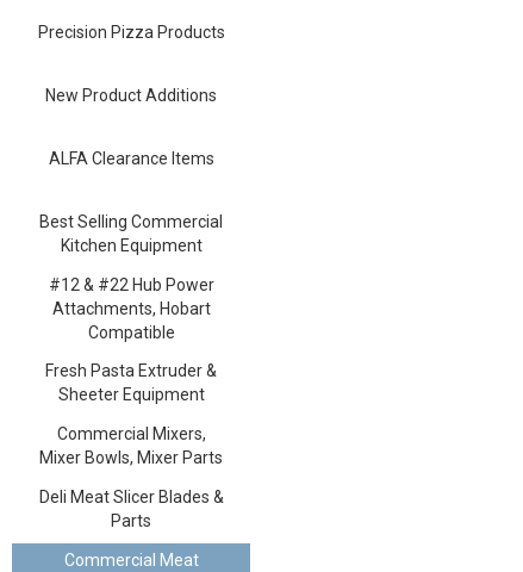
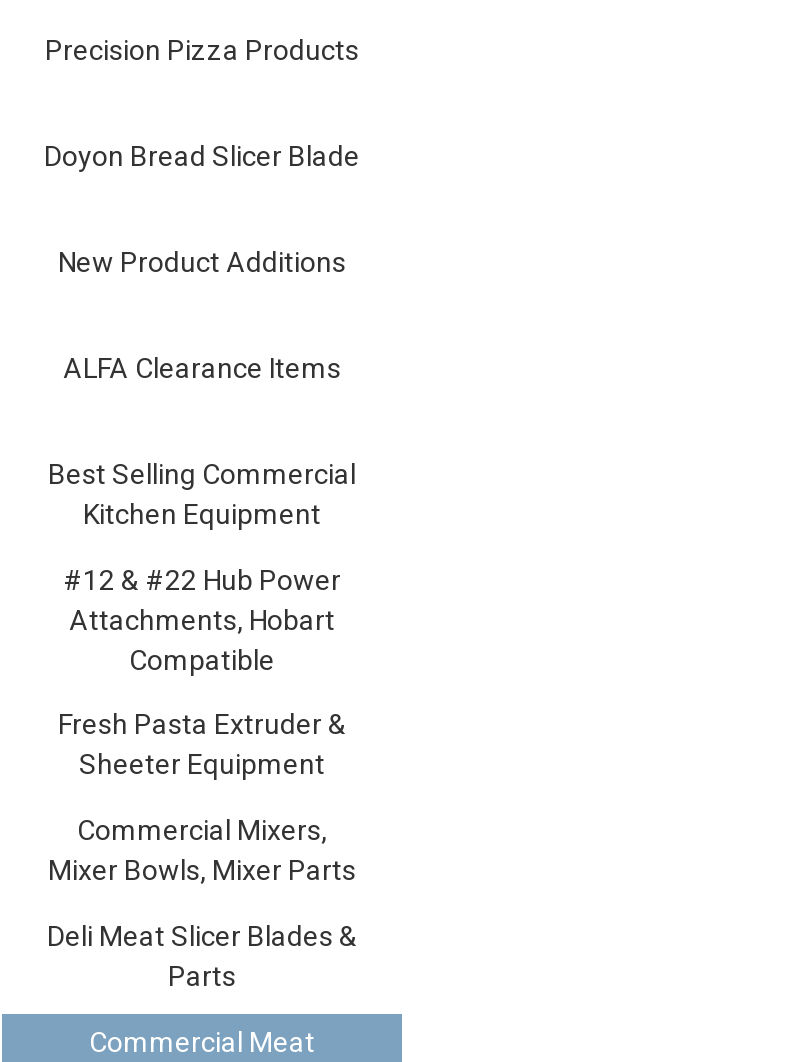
+ Doyon Bread Slicer Blade
